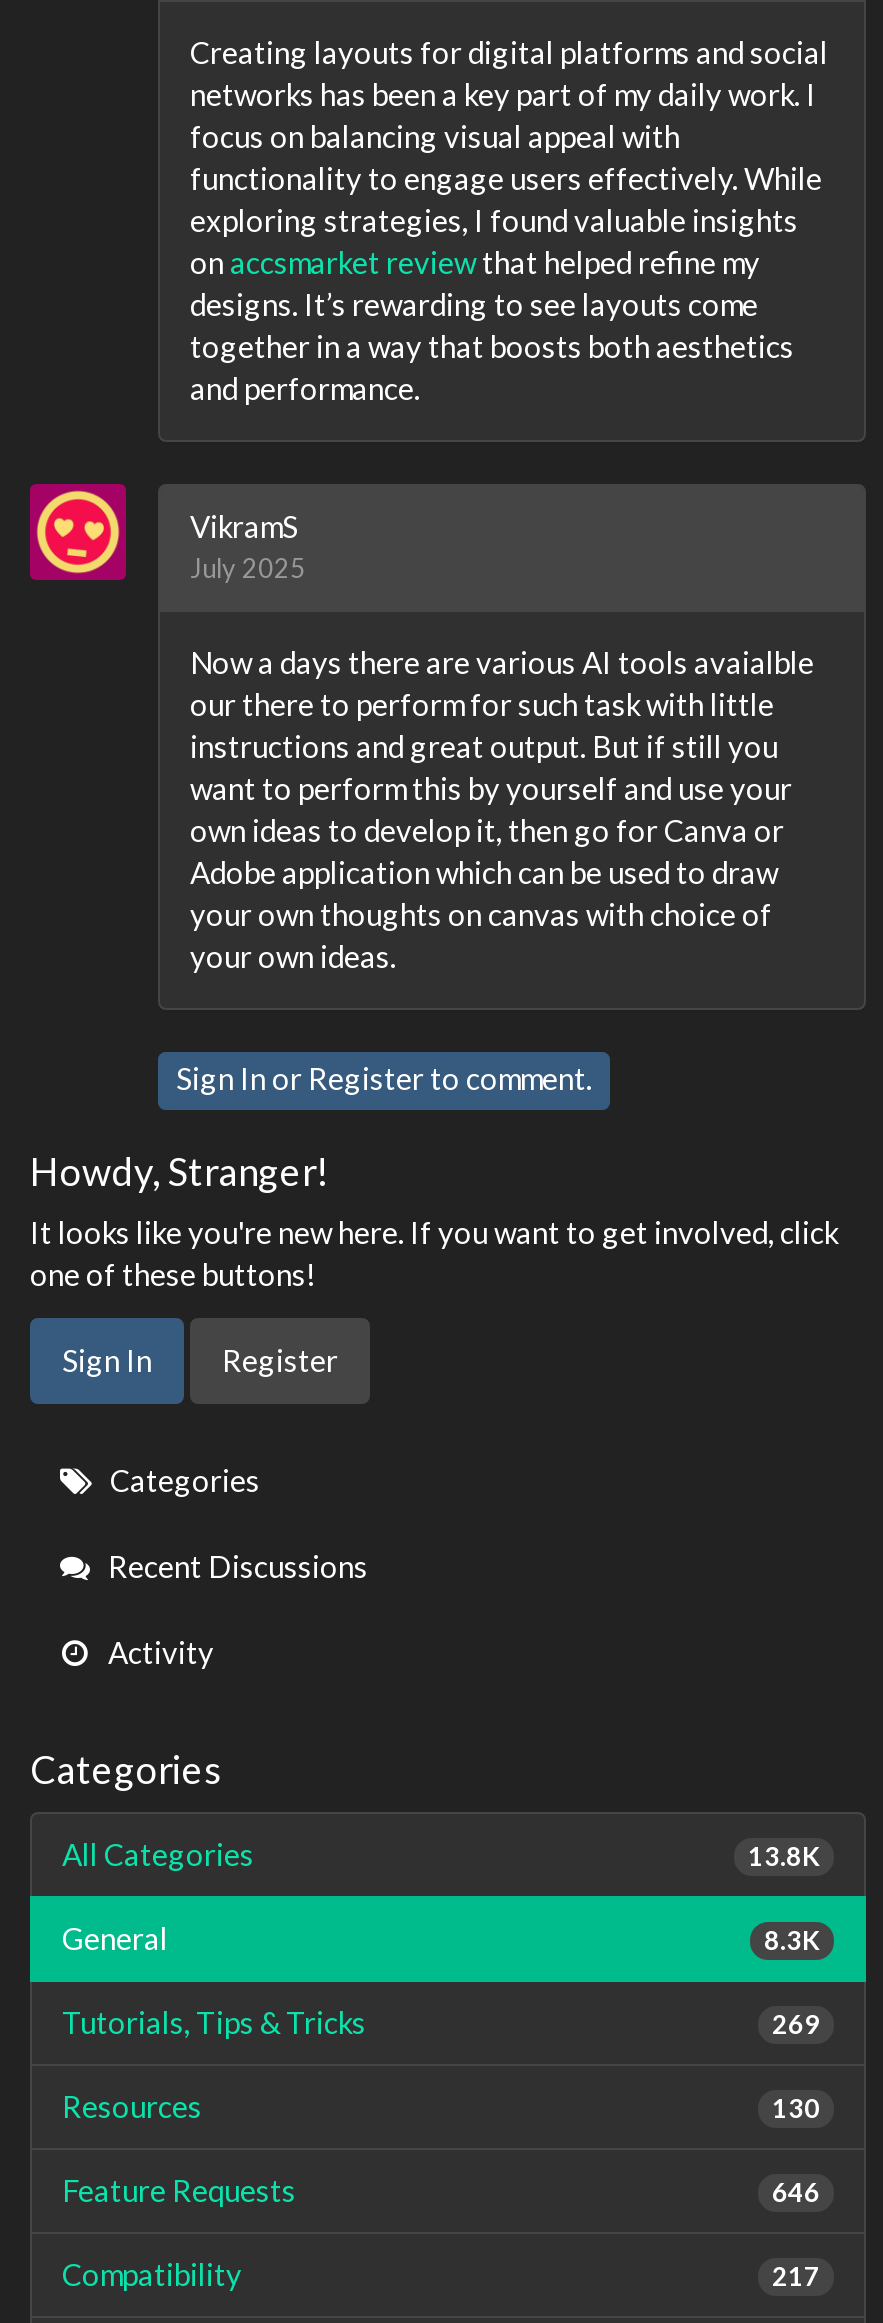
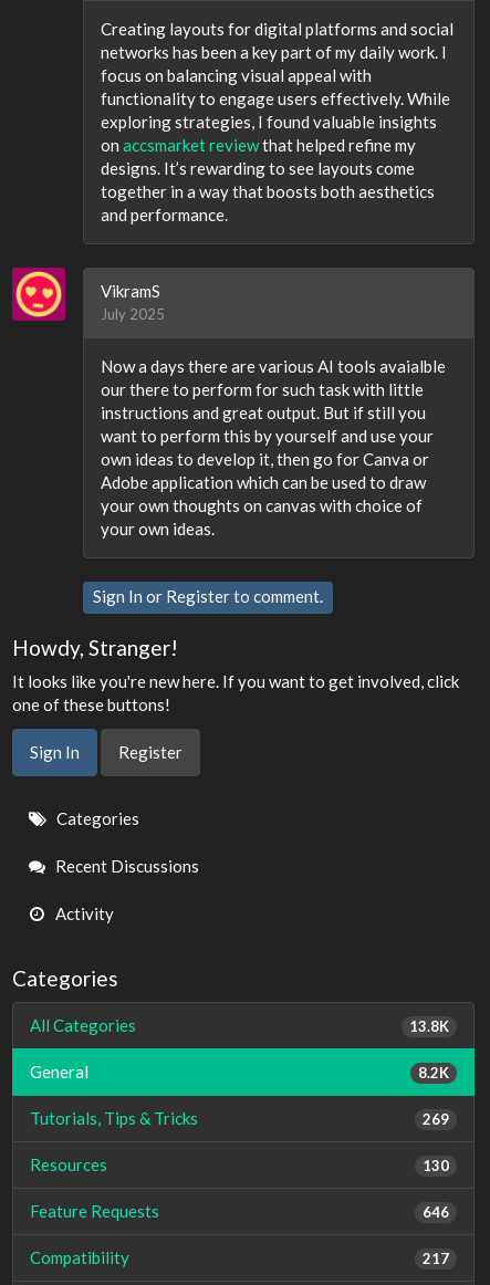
- 8.3K
+ 8.2K
